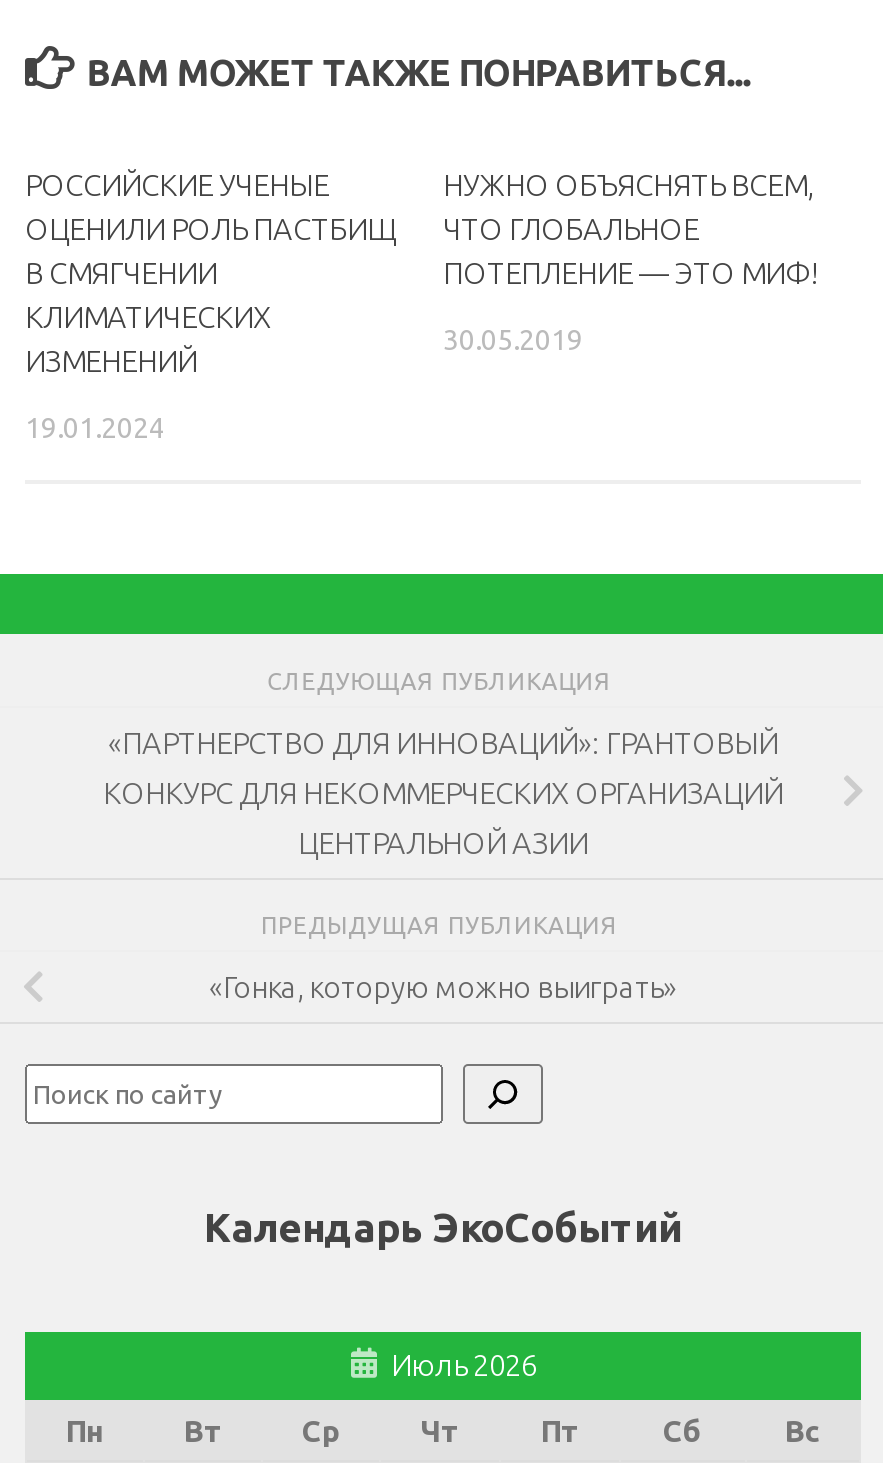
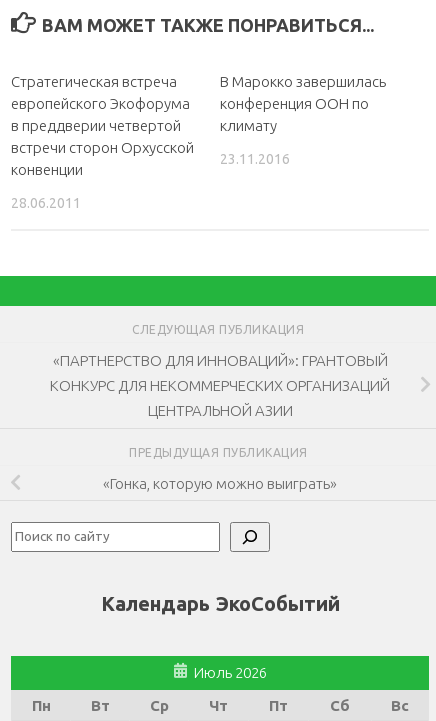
- РОССИЙСКИЕ УЧЕНЫЕ
- ОЦЕНИЛИ РОЛЬ ПАСТБИЩ
- В СМЯГЧЕНИИ
- КЛИМАТИЧЕСКИХ
- ИЗМЕНЕНИЙ
+ Стратегическая встреча
+ европейского Экофорума
+ в преддверии четвертой
+ встречи сторон Орхусской
+ конвенции

- НУЖНО ОБЪЯСНЯТЬ ВСЕМ,
- ЧТО ГЛОБАЛЬНОЕ
- ПОТЕПЛЕНИЕ — ЭТО МИФ!
+ В Марокко завершилась
+ конференция ООН по
+ климату

- 30.05.2019
+ 23.11.2016

- 19.01.2024
+ 28.06.2011
